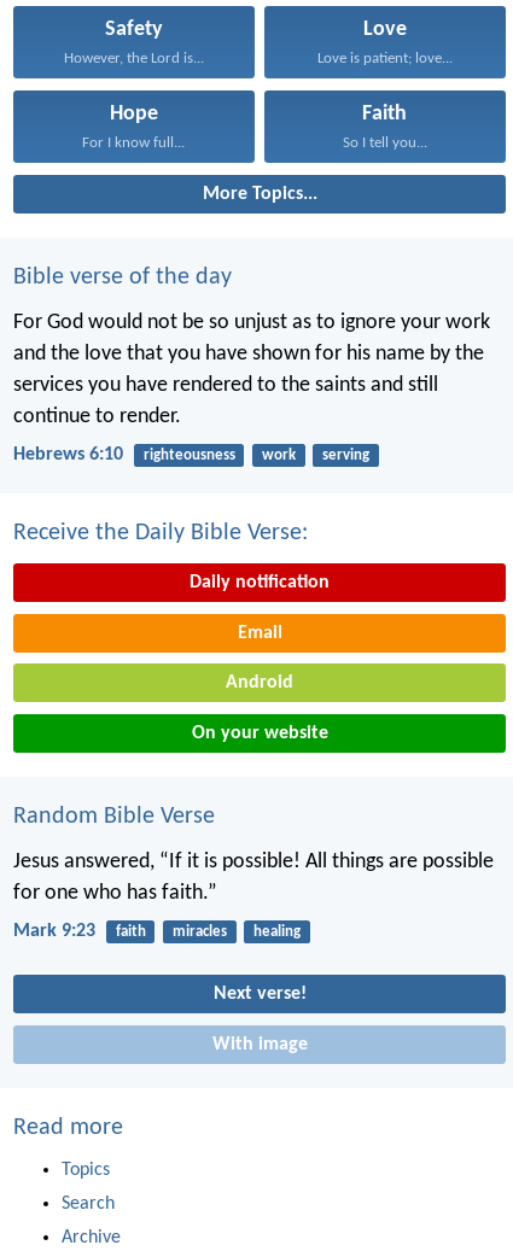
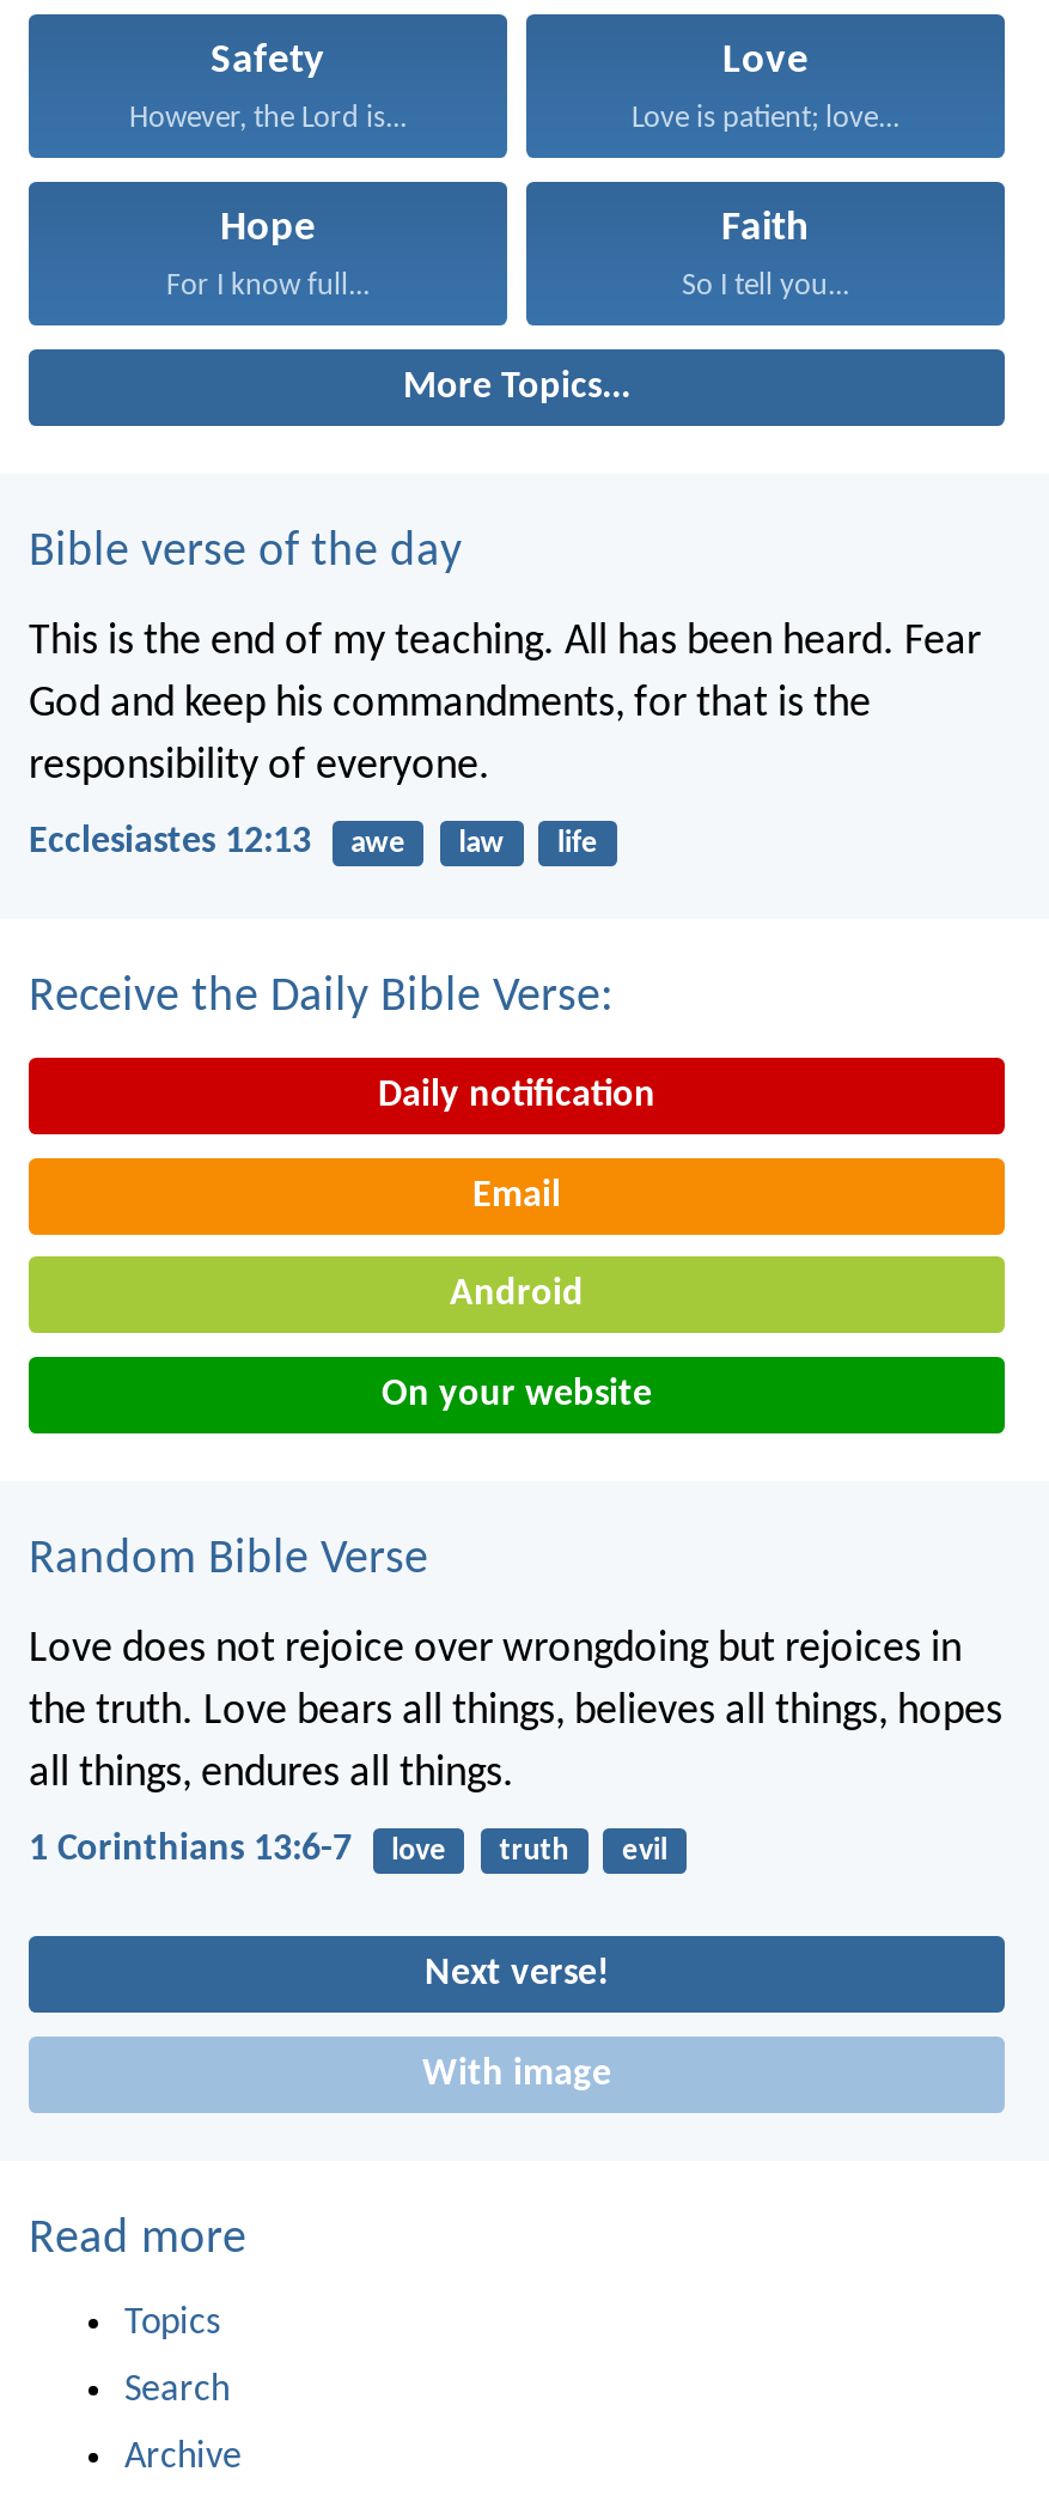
- For God would not be so unjust as to ignore your work
- and the love that you have shown for his name by the
- services you have rendered to the saints and still
- continue to render.
+ This is the end of my teaching. All has been heard. Fear
+ God and keep his commandments, for that is the
+ responsibility of everyone.

- Hebrews 6:10
- righteousness
- work
- serving
+ Ecclesiastes 12:13
+ awe
+ law
+ life

moved up: Receive the Daily Bible Verse: | Daily notification | Email | Android | On your website | Random Bible Verse

- Jesus answered, “If it is possible! All things are possible
- for one who has faith.”
+ Love does not rejoice over wrongdoing but rejoices in
+ the truth. Love bears all things, believes all things, hopes
+ all things, endures all things.

- Mark 9:23
- faith
- miracles
- healing
+ 1 Corinthians 13:6-7
+ love
+ truth
+ evil
